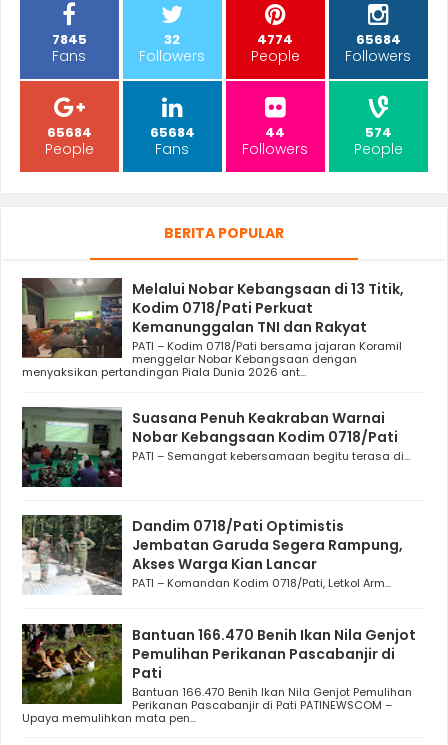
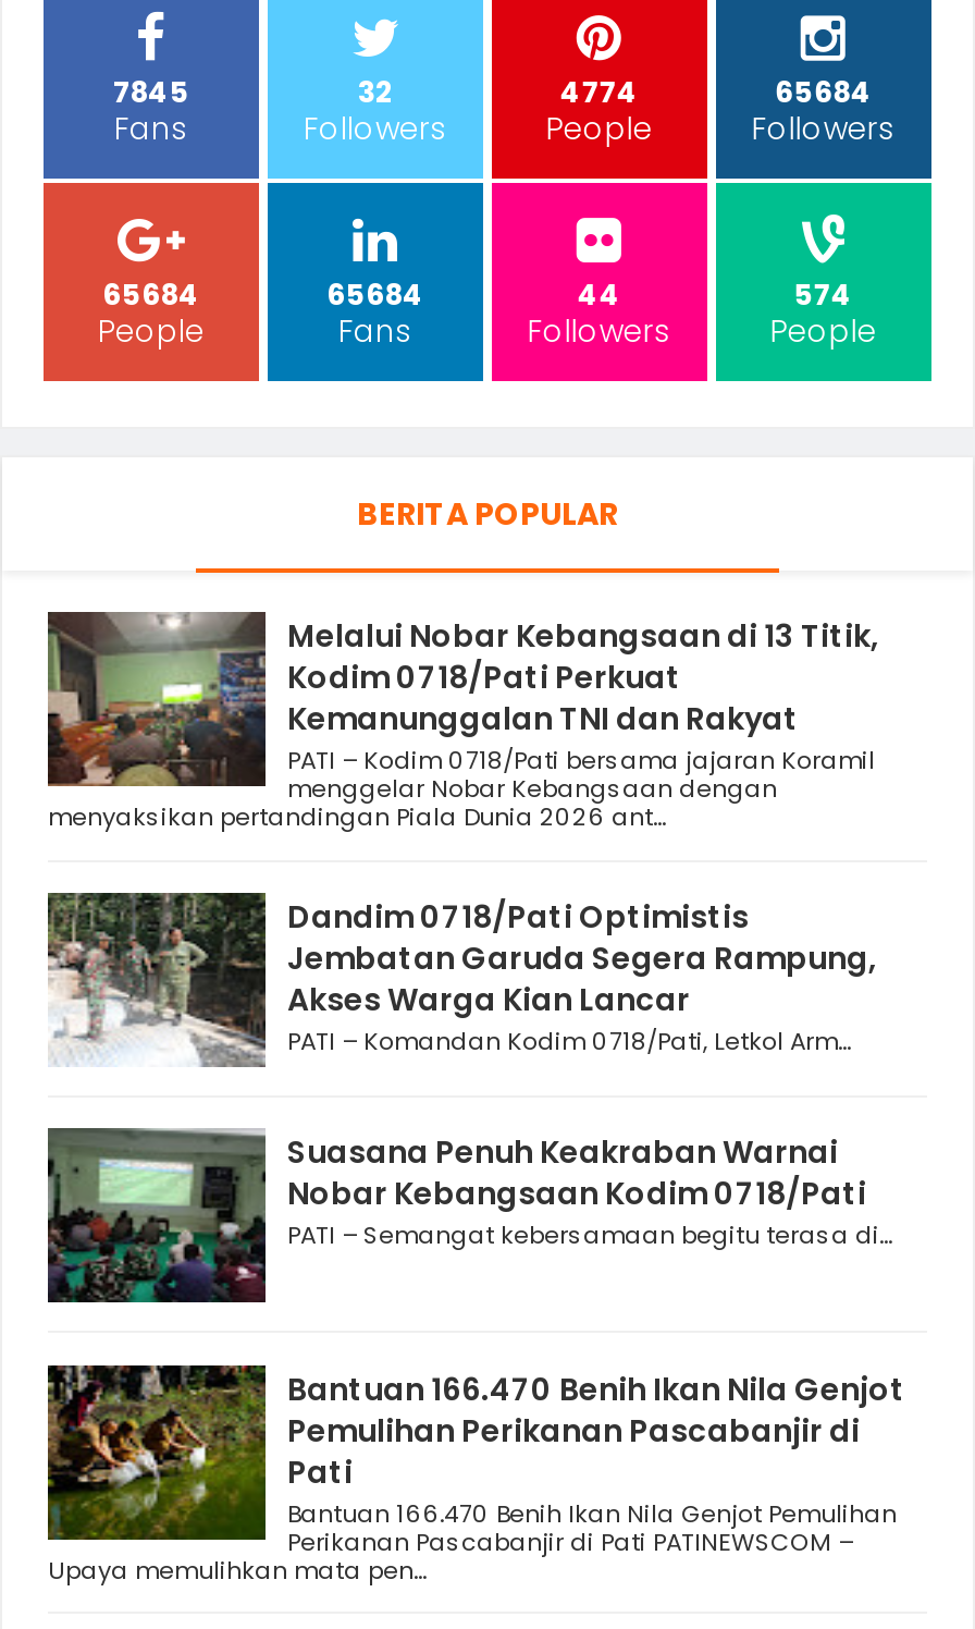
moved down: [image] | Suasana Penuh Keakraban Warnai | Nobar Kebangsaan Kodim 0718/Pati | PATI – Semangat kebersamaan begitu terasa di...

moved up: [image] | Dandim 0718/Pati Optimistis | Jembatan Garuda Segera Rampung, | Akses Warga Kian Lancar | PATI – Komandan Kodim 0718/Pati, Letkol Arm...
